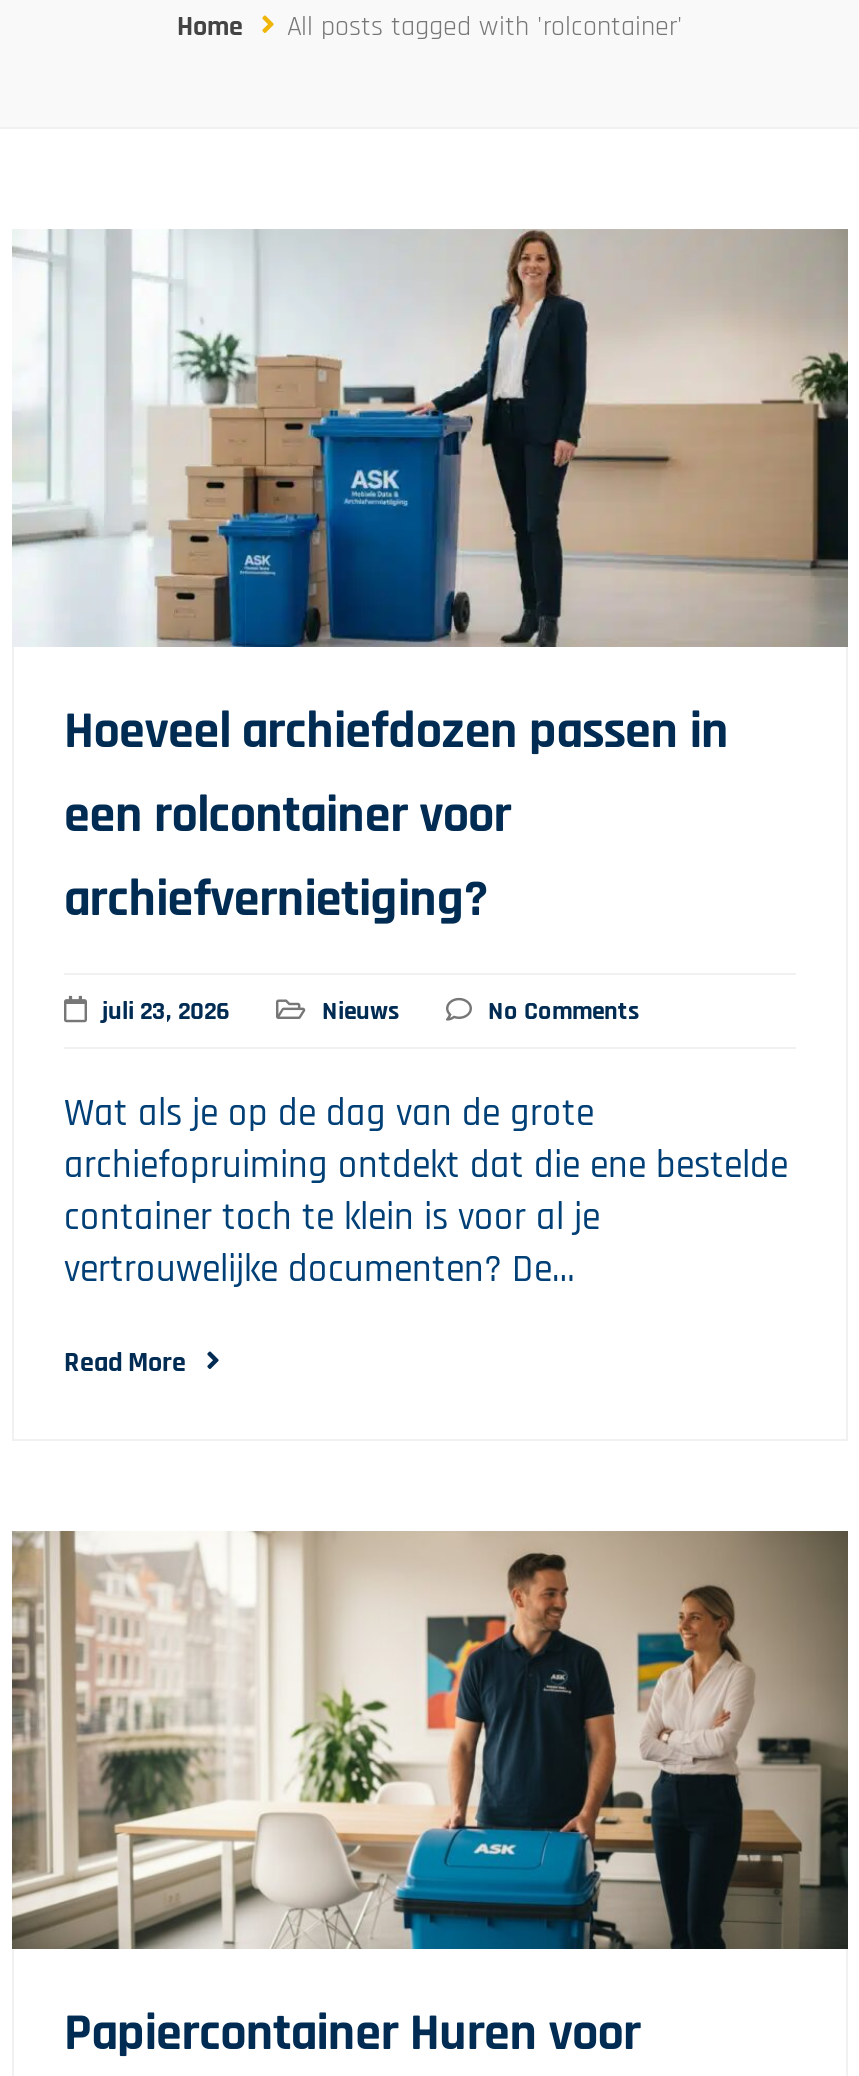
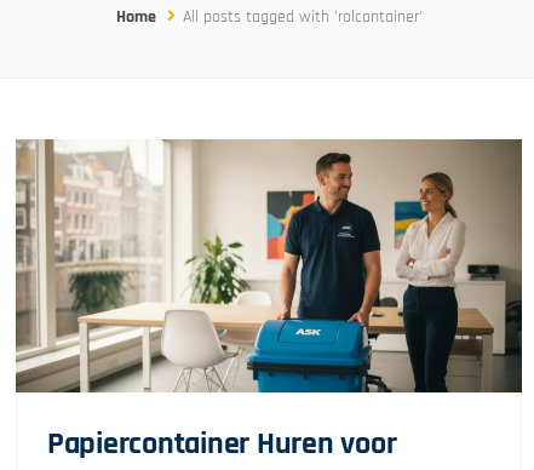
- [image]
- Hoeveel archiefdozen passen in
- een rolcontainer voor
- archiefvernietiging?
- juli 23, 2026
- Nieuws
- No Comments
- Wat als je op de dag van de grote
- archiefopruiming ontdekt dat die ene bestelde
- container toch te klein is voor al je
- vertrouwelijke documenten? De…
- Read More
